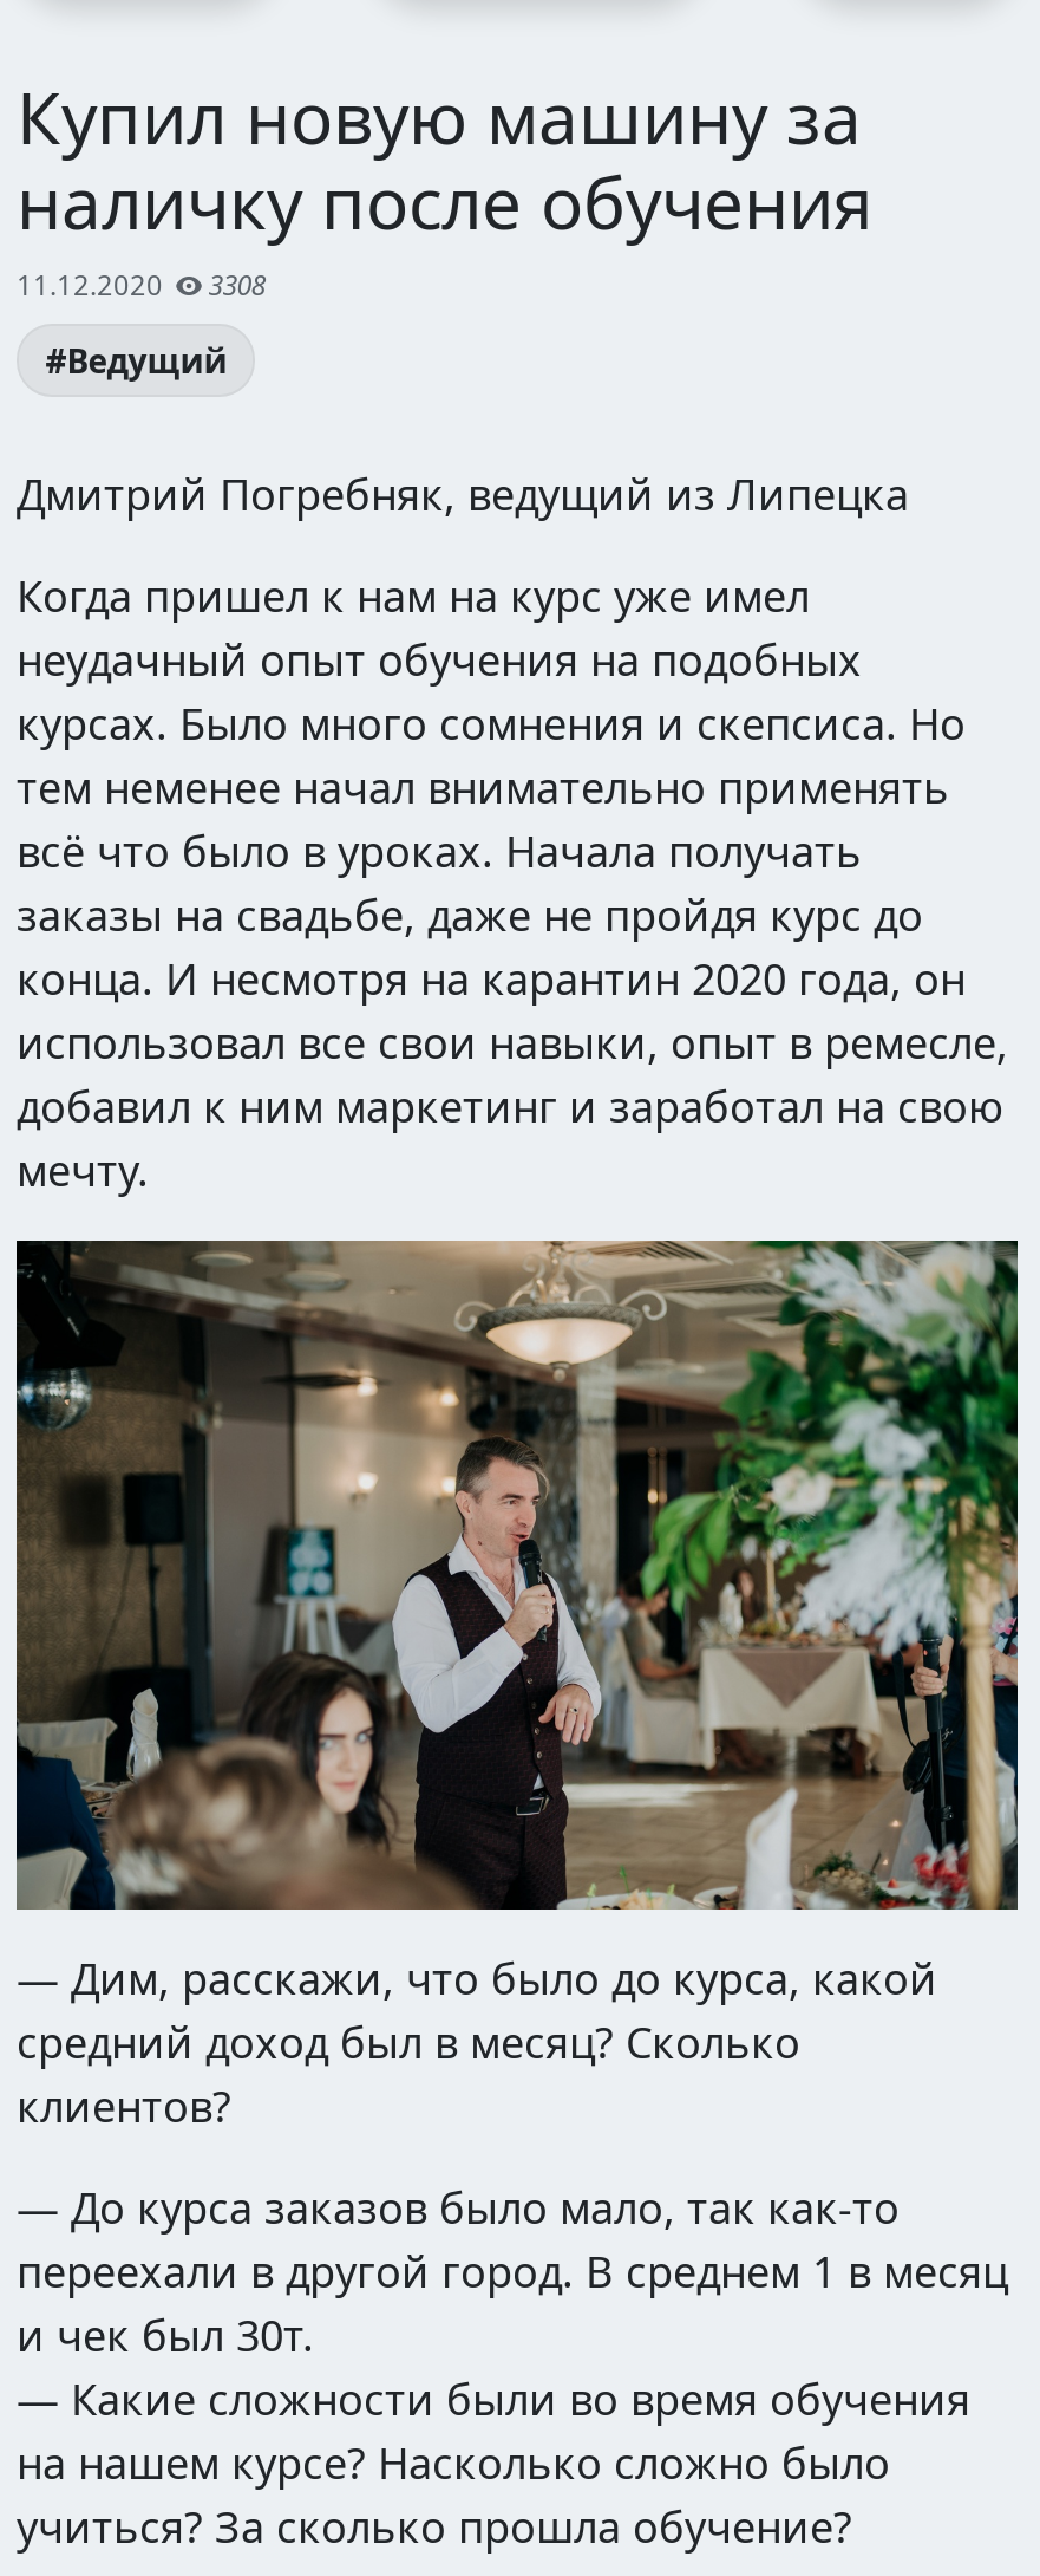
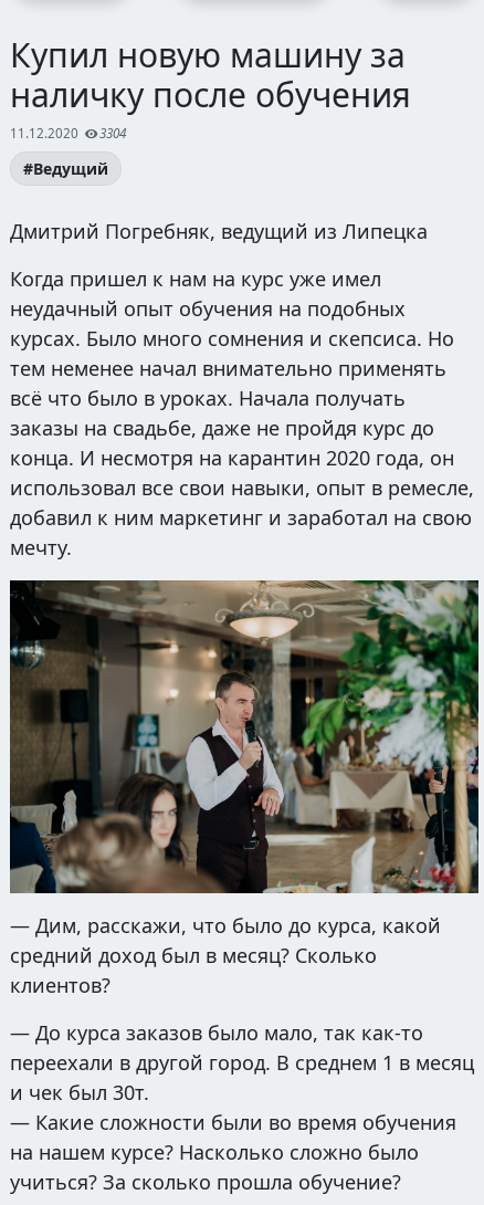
- 11.12.2020 3308
+ 11.12.2020 3304
